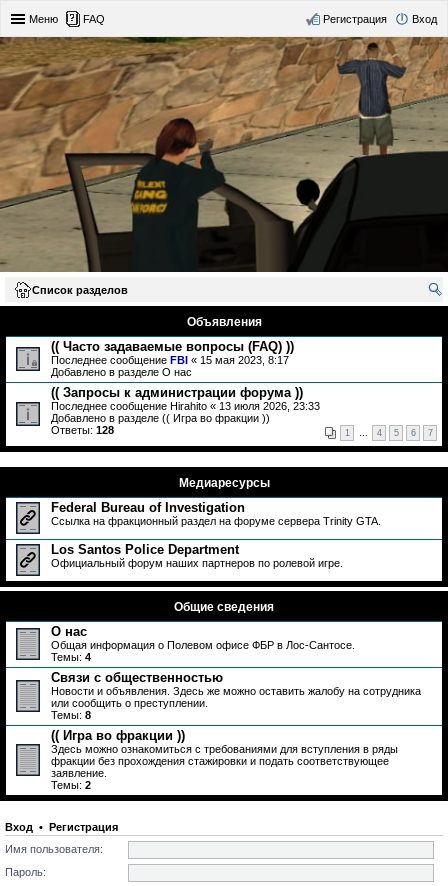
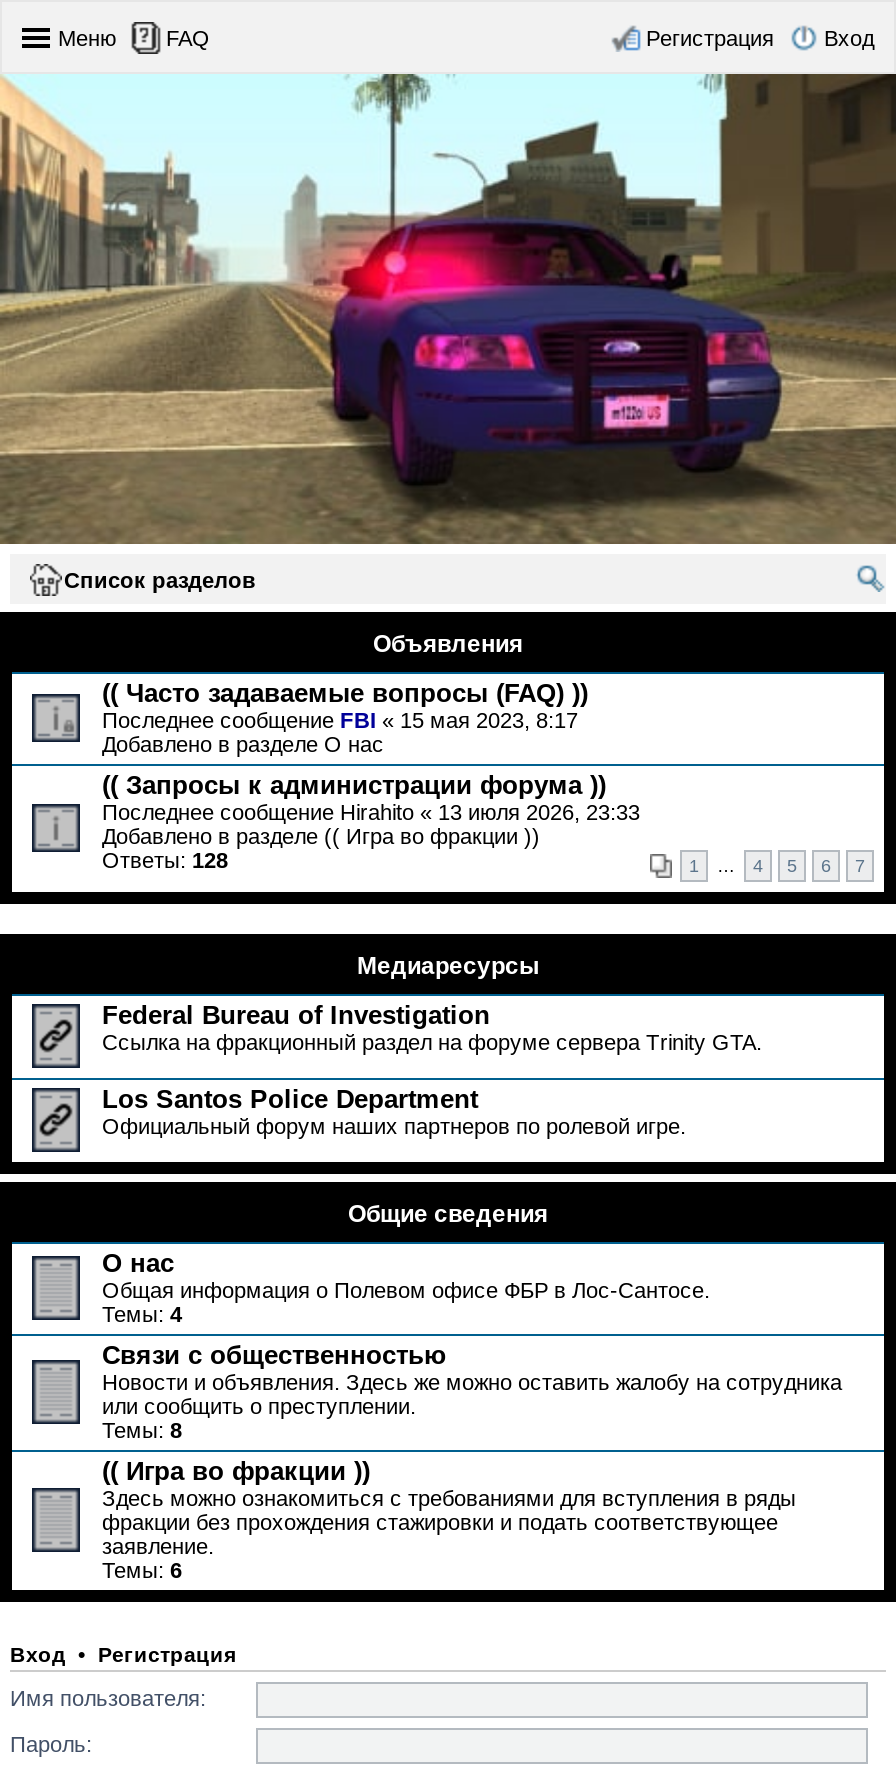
- [image]
+ [image]

- Темы: 2
+ Темы: 6
